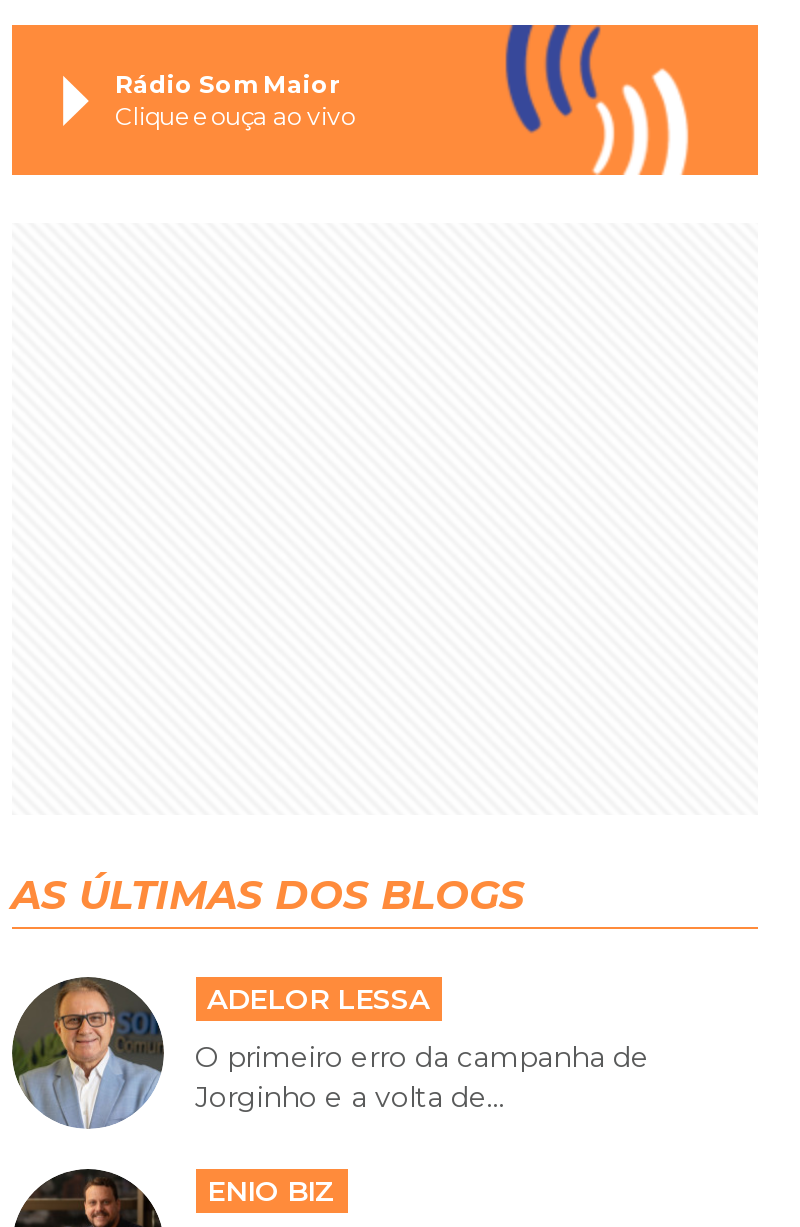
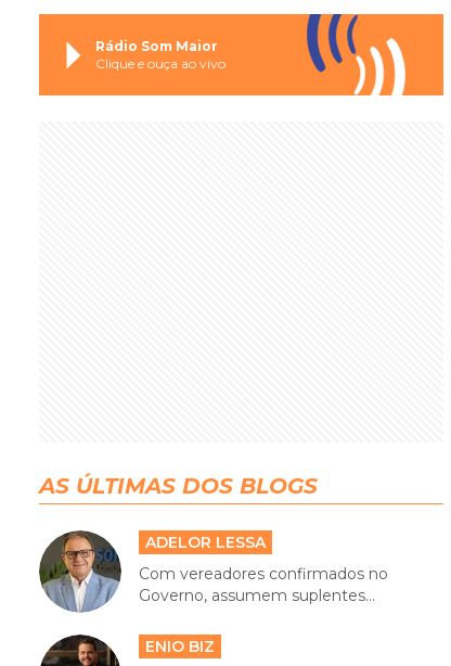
- O primeiro erro da campanha de
- Jorginho e a volta de...
+ Com vereadores confirmados no
+ Governo, assumem suplentes...
